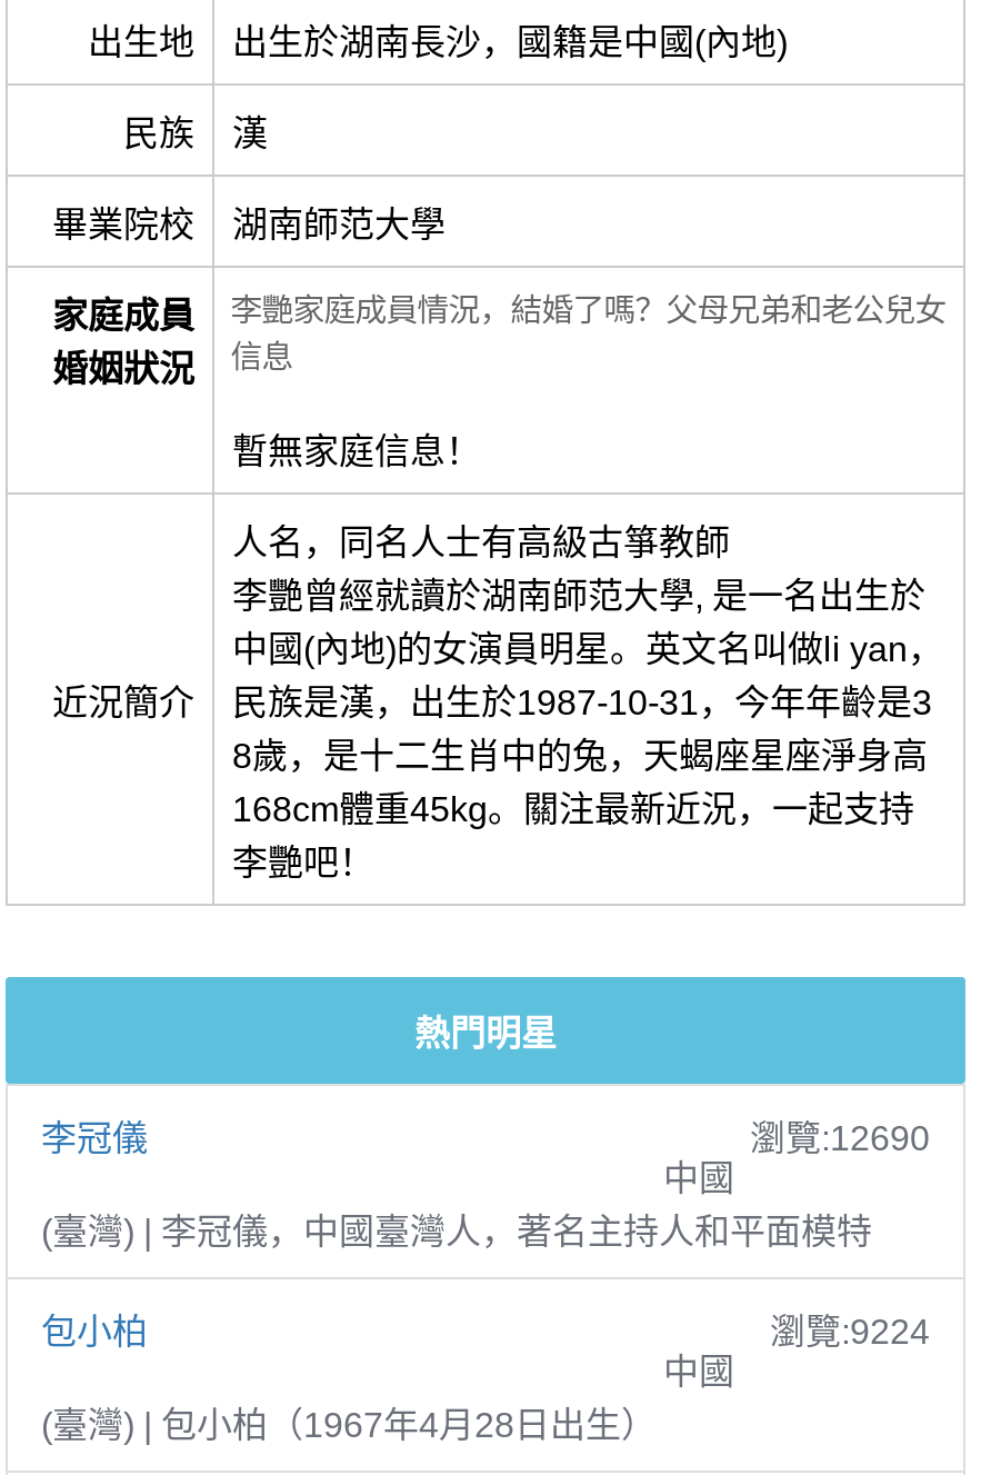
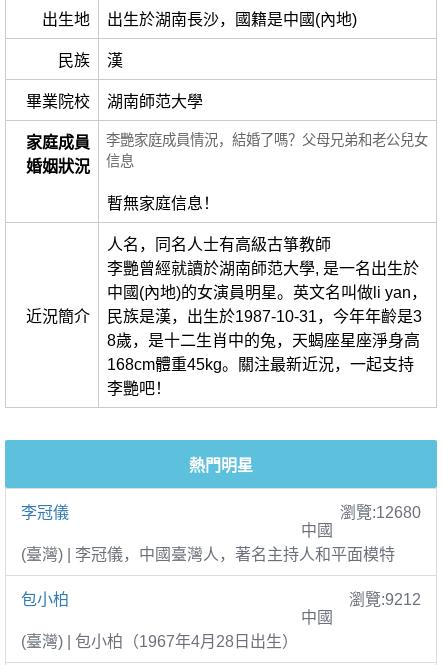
- 瀏覽:12690
+ 瀏覽:12680

- 瀏覽:9224
+ 瀏覽:9212
